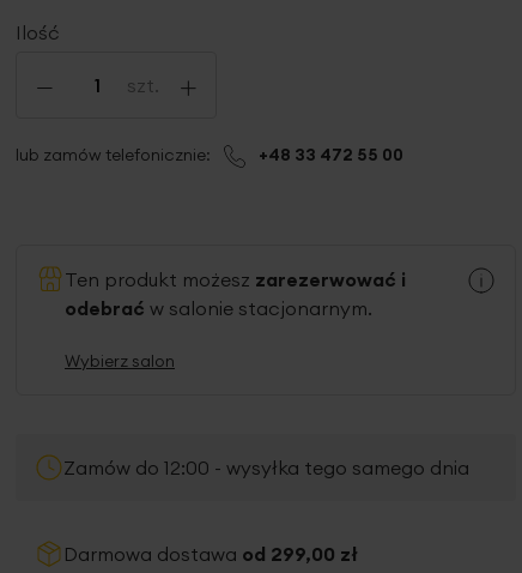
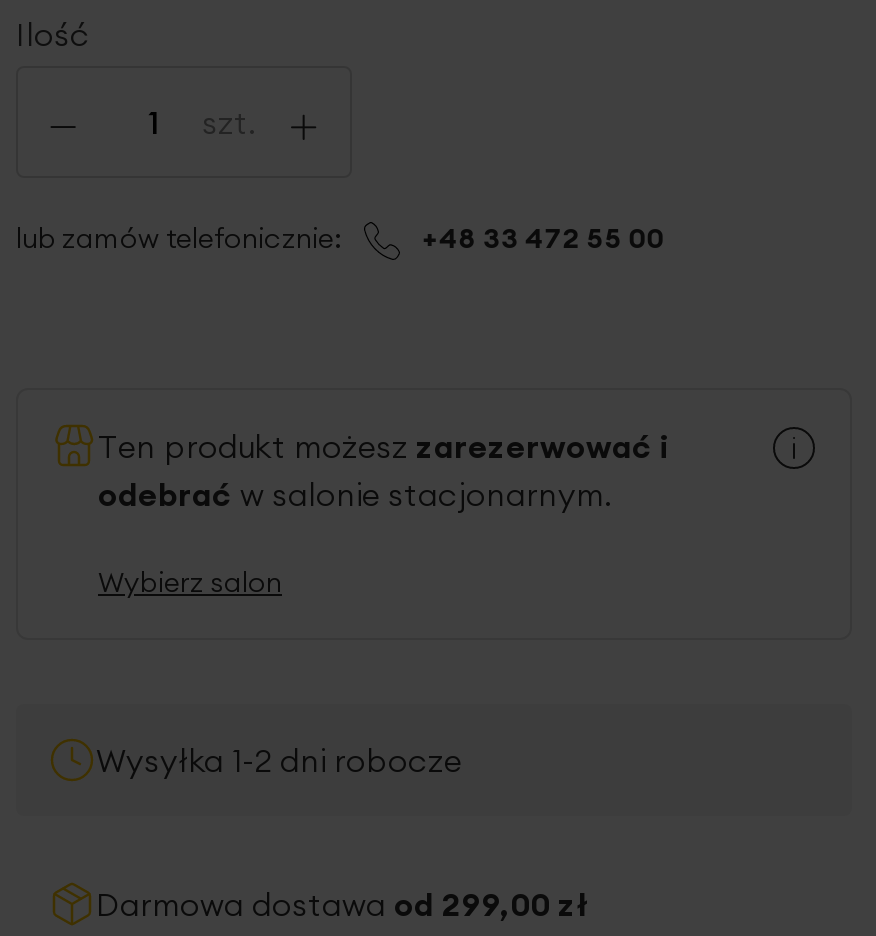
- Zamów do 12:00 - wysyłka tego samego dnia
+ Wysyłka 1-2 dni robocze
